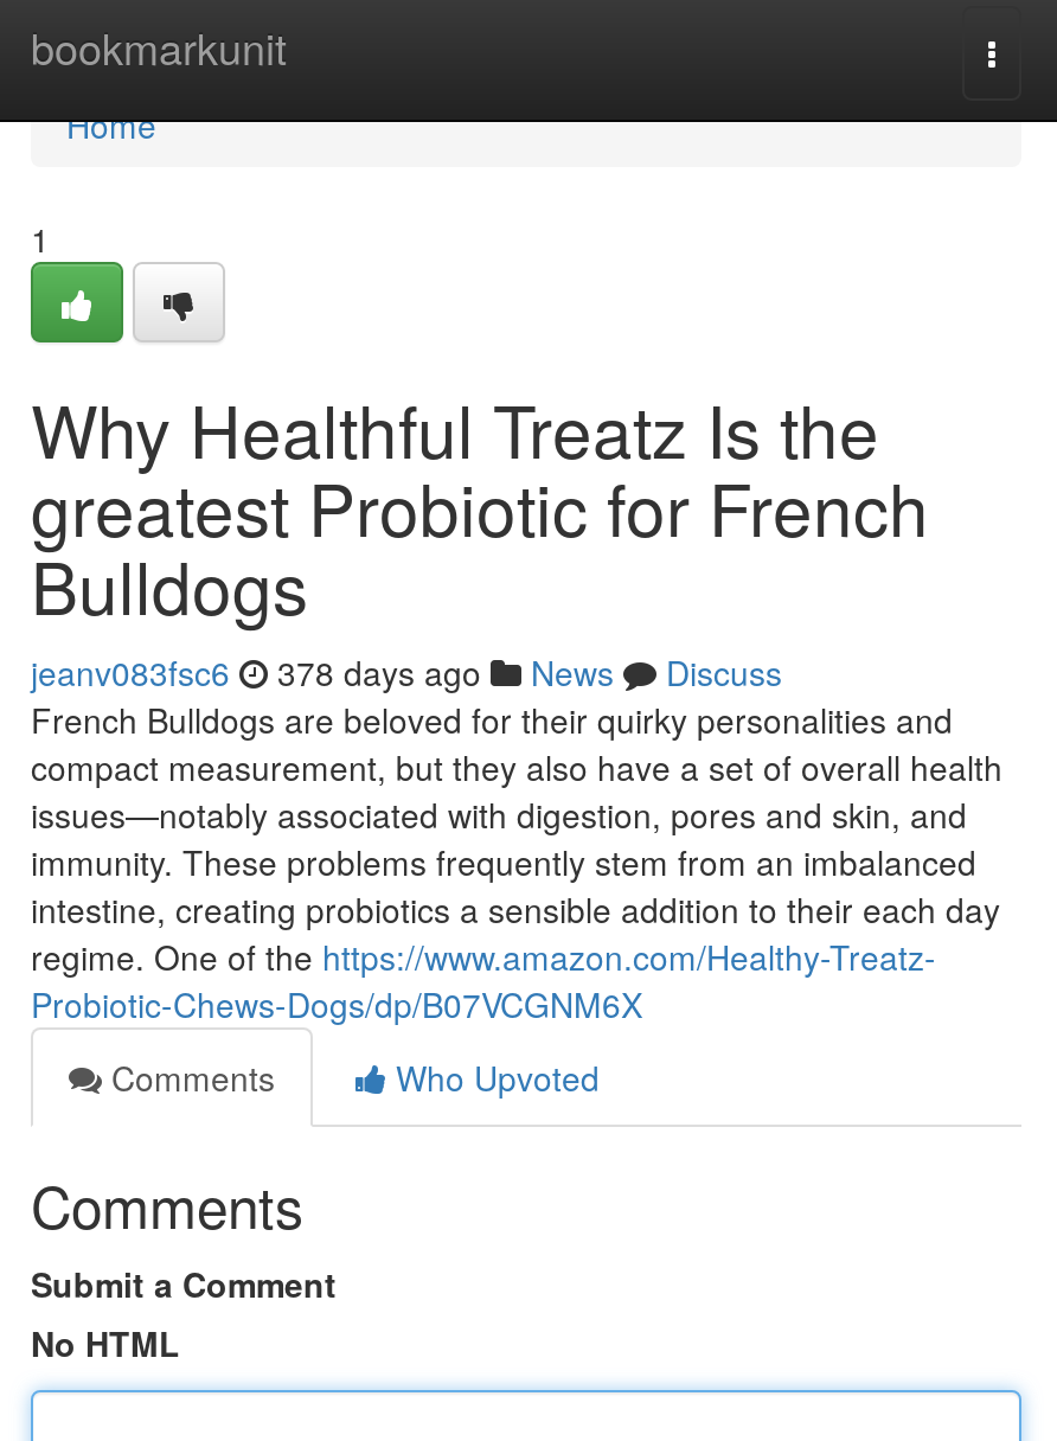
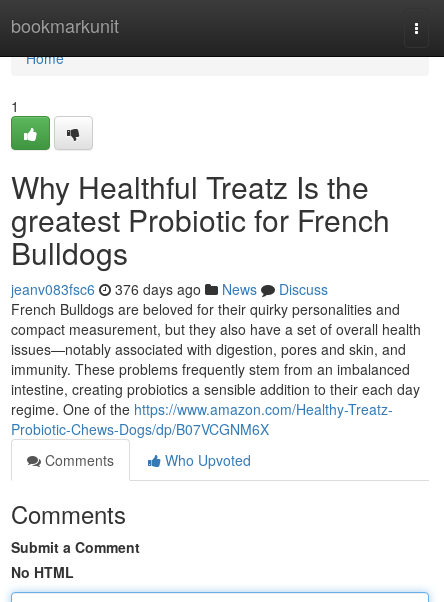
- jeanv083fsc6 378 days ago News Discuss
+ jeanv083fsc6 376 days ago News Discuss
